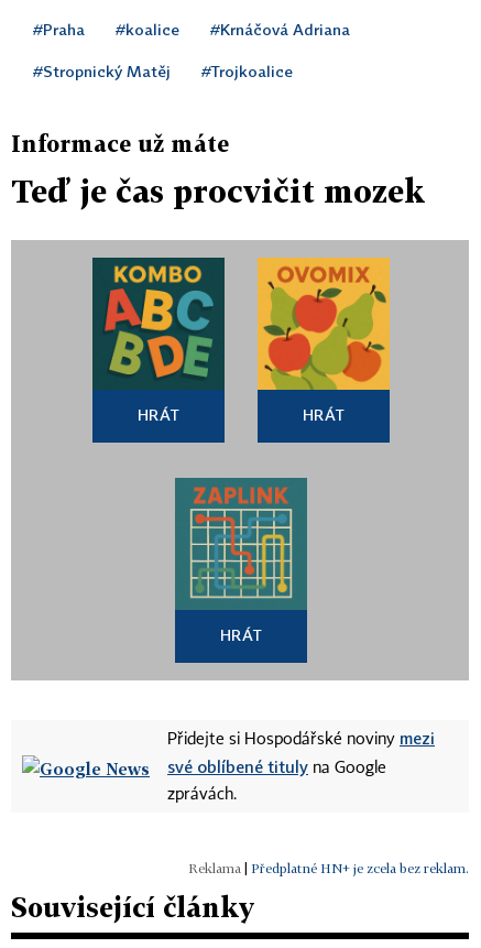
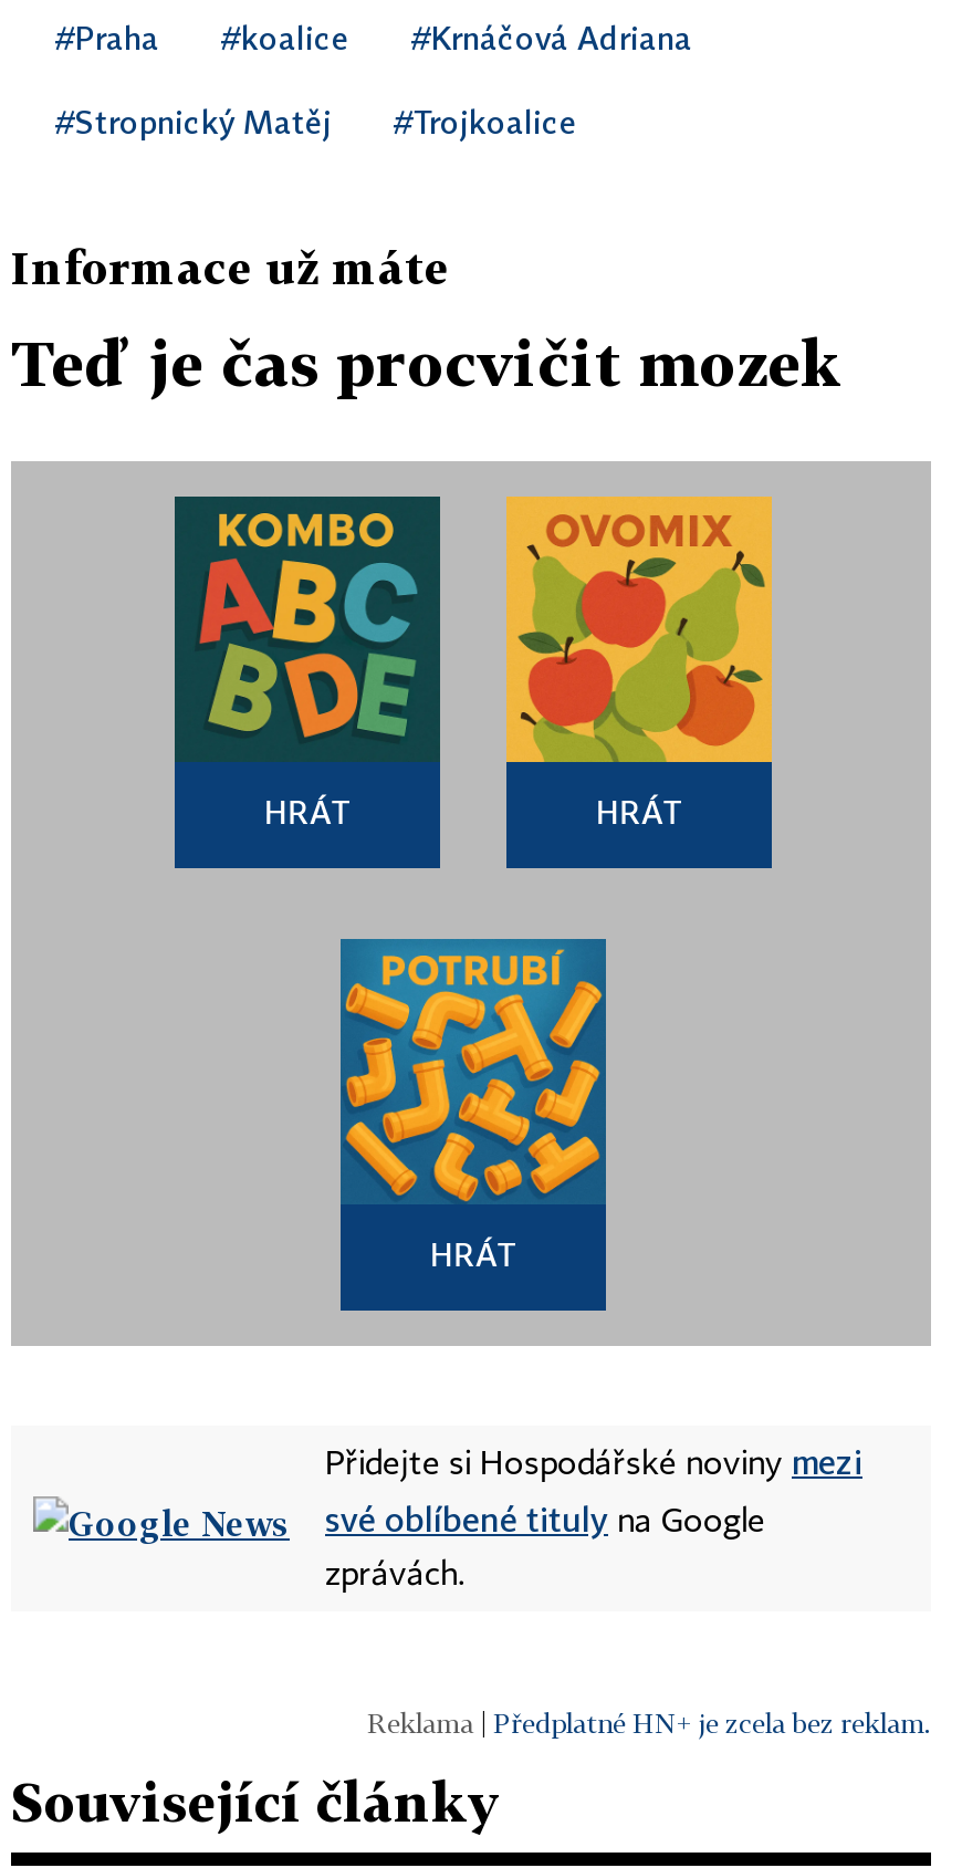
- [image]
+ [image]
